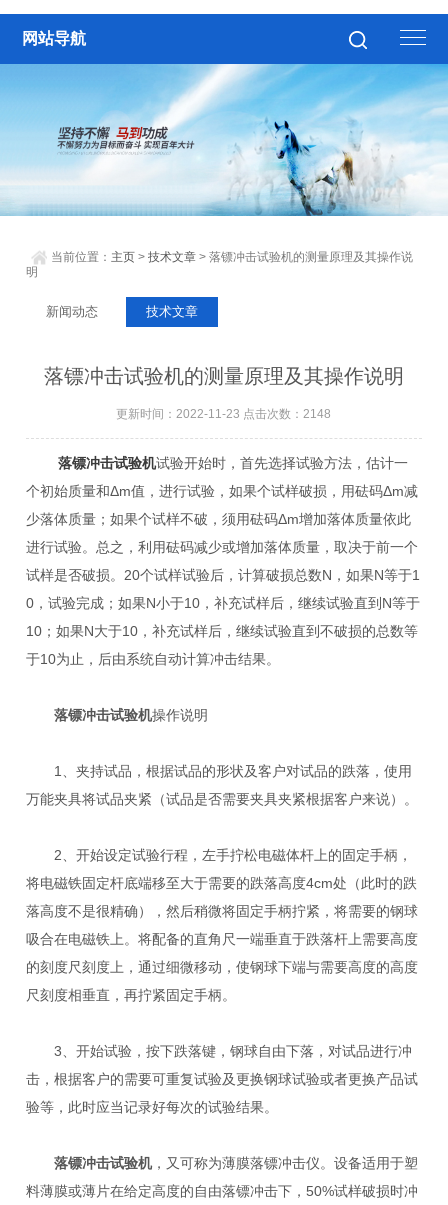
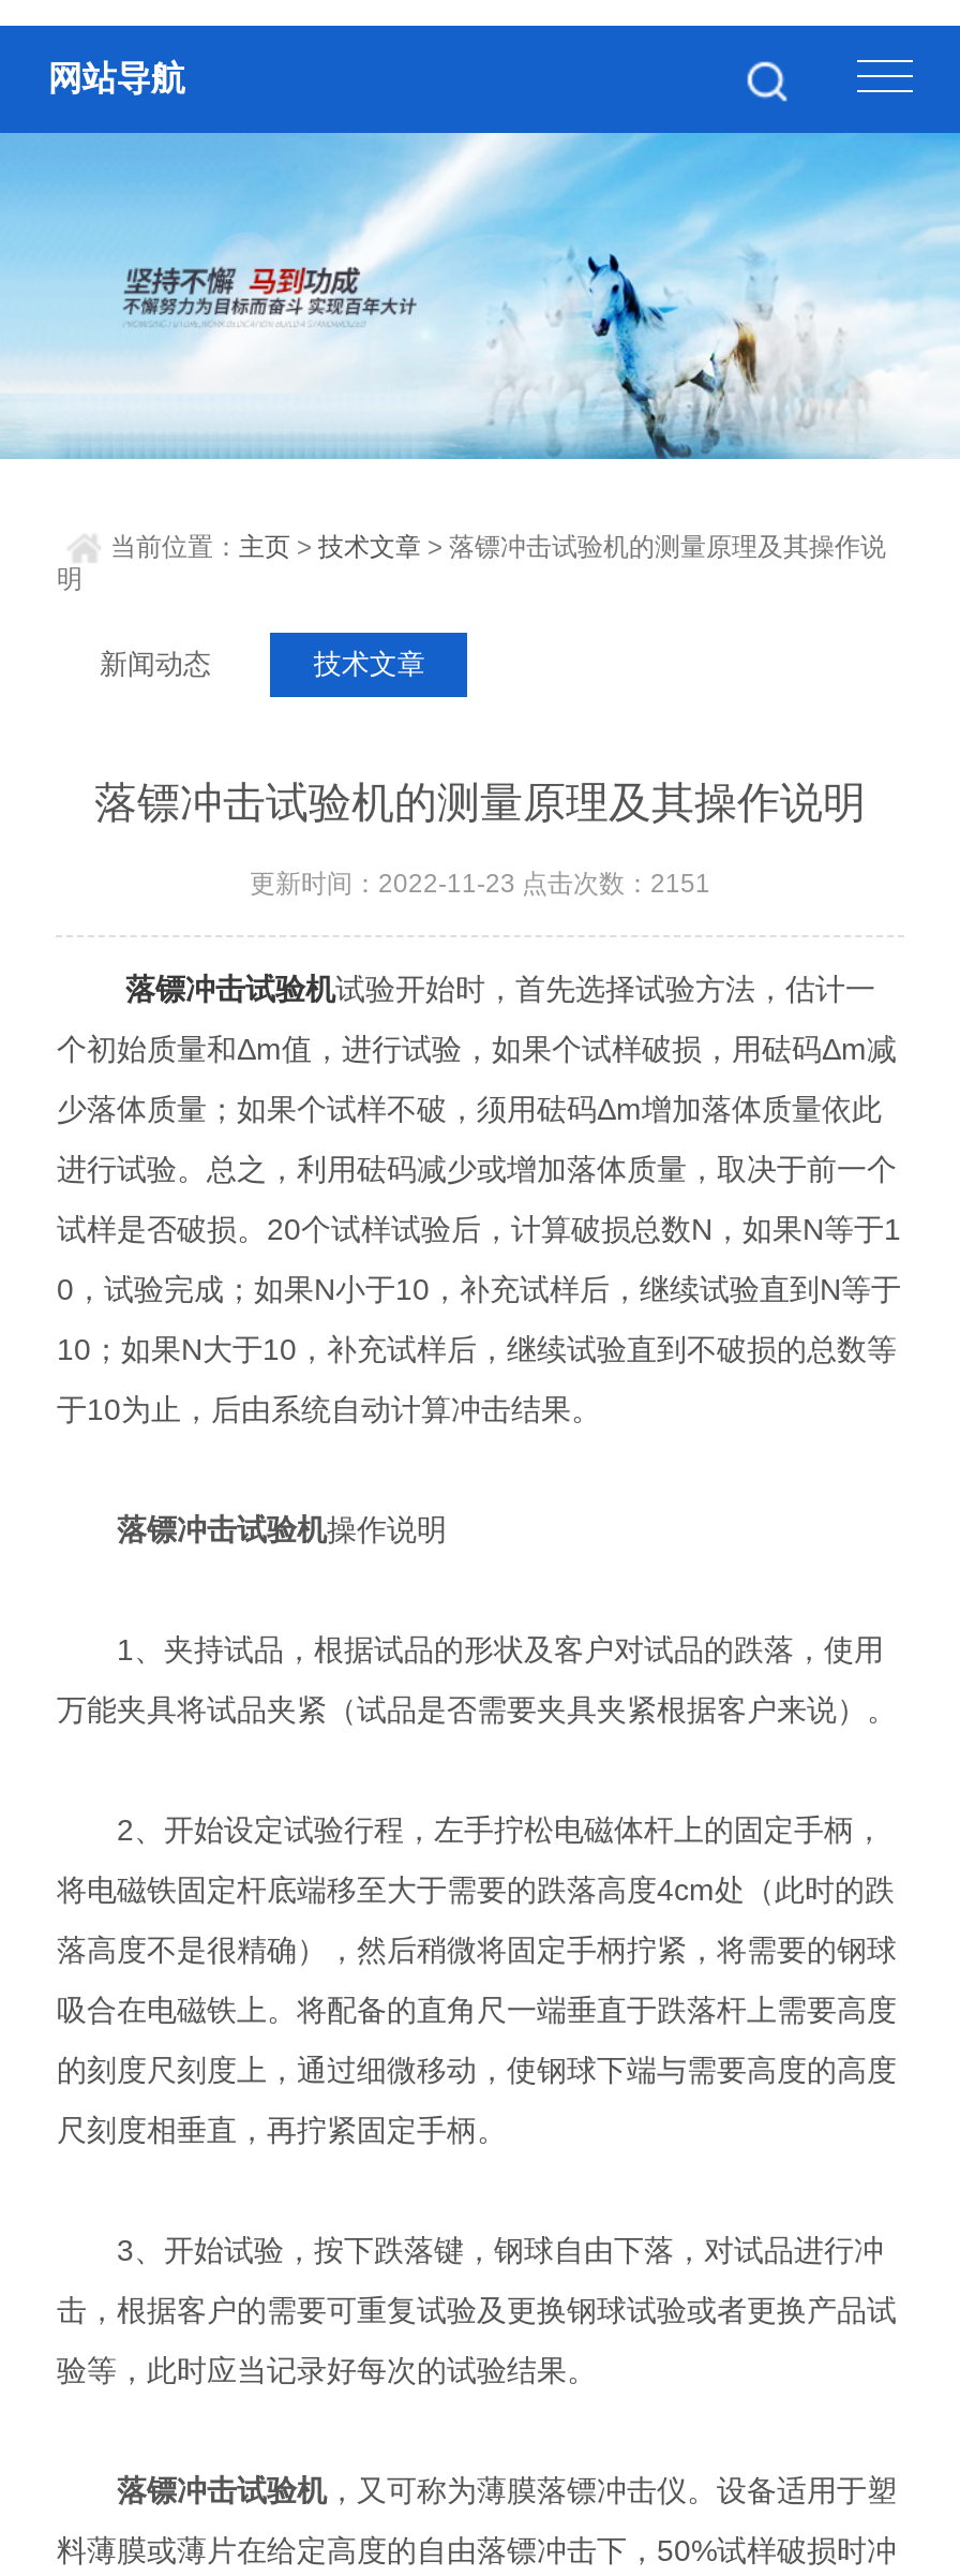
- 更新时间：2022-11-23 点击次数：2148
+ 更新时间：2022-11-23 点击次数：2151
